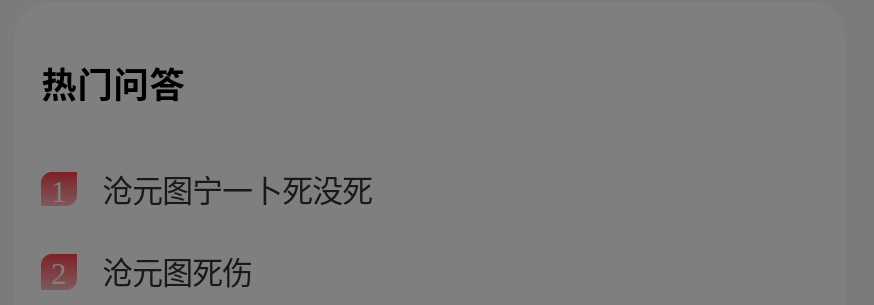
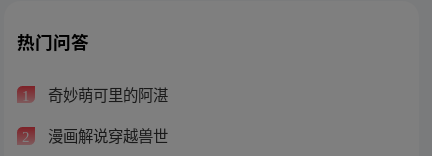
- 沧元图宁一卜死没死
+ 奇妙萌可里的阿湛

- 沧元图死伤
+ 漫画解说穿越兽世
